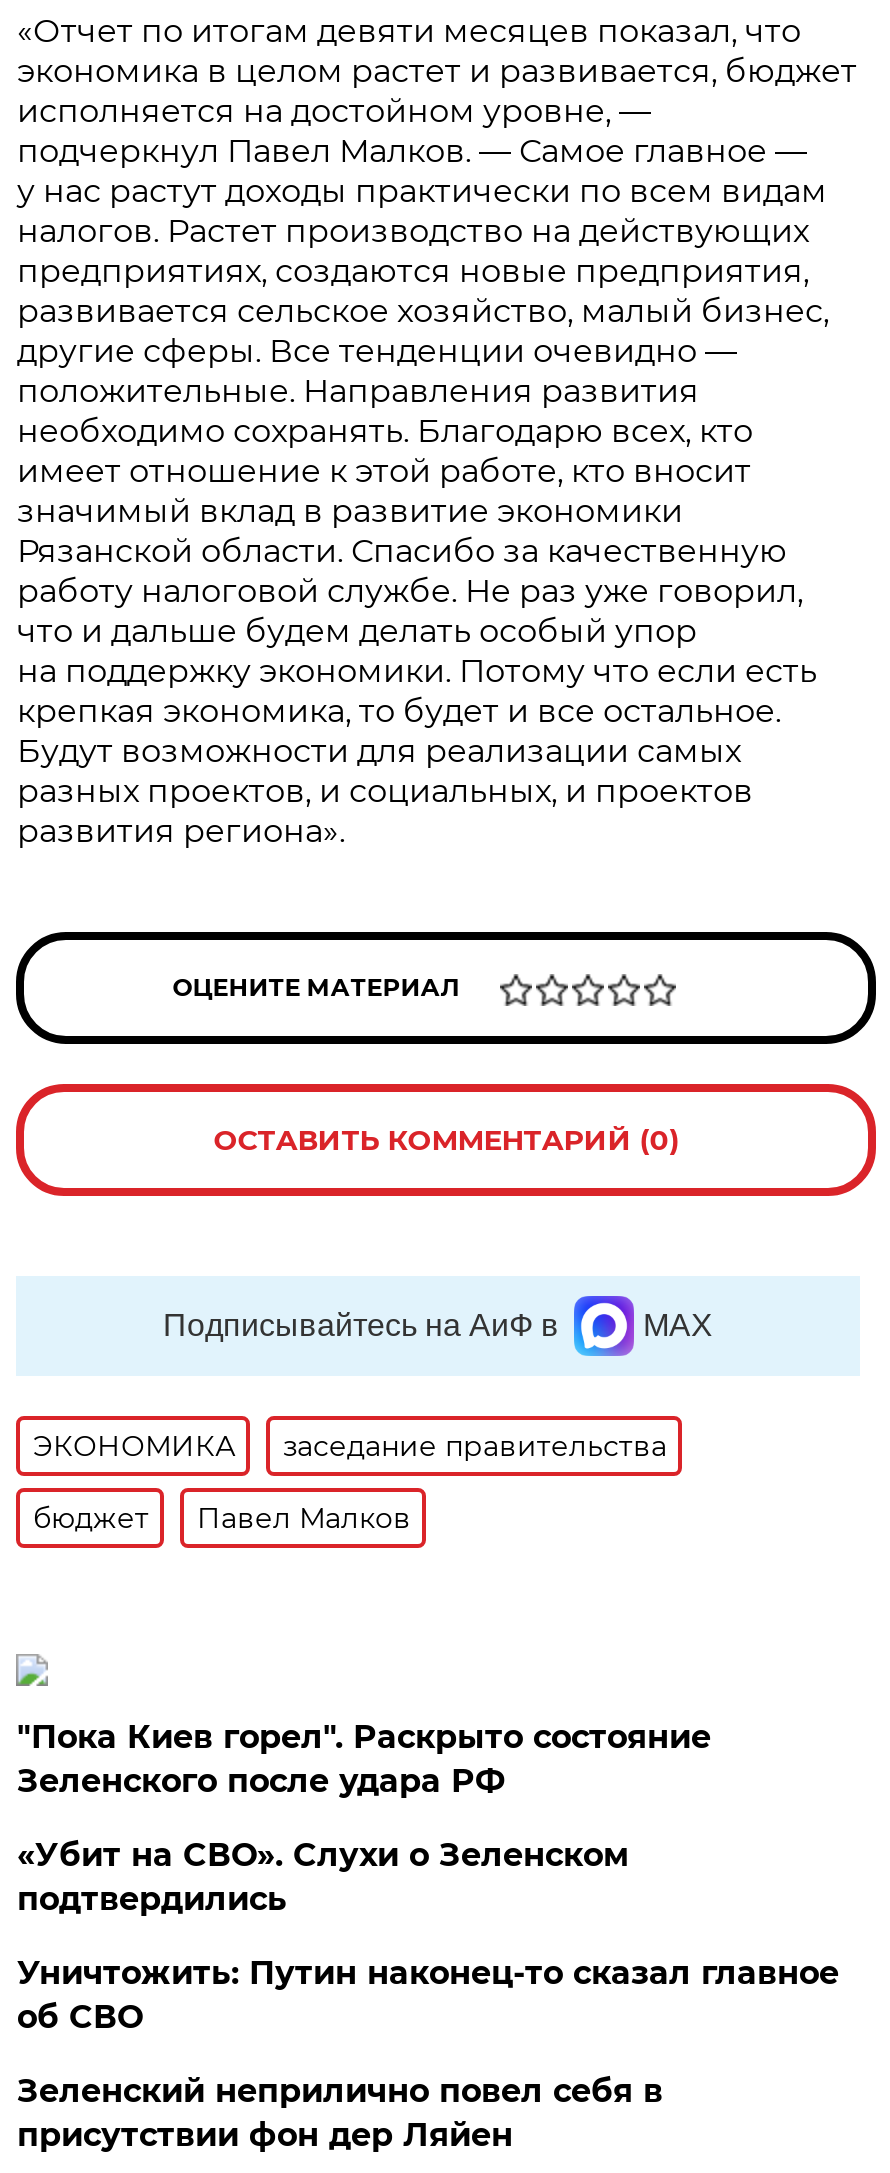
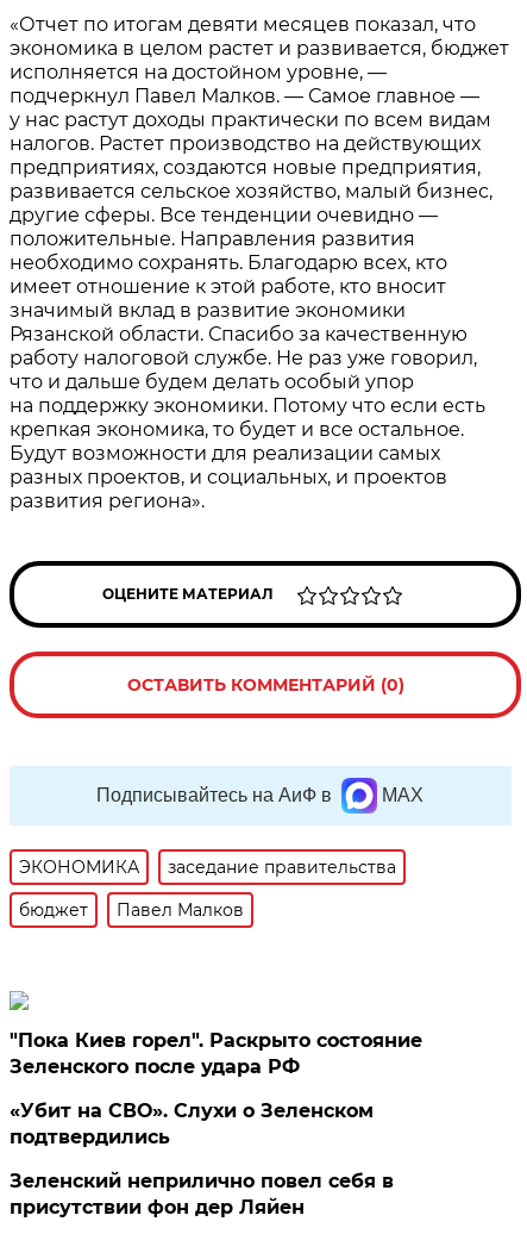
- Уничтожить: Путин наконец-то сказал главное
- об СВО
